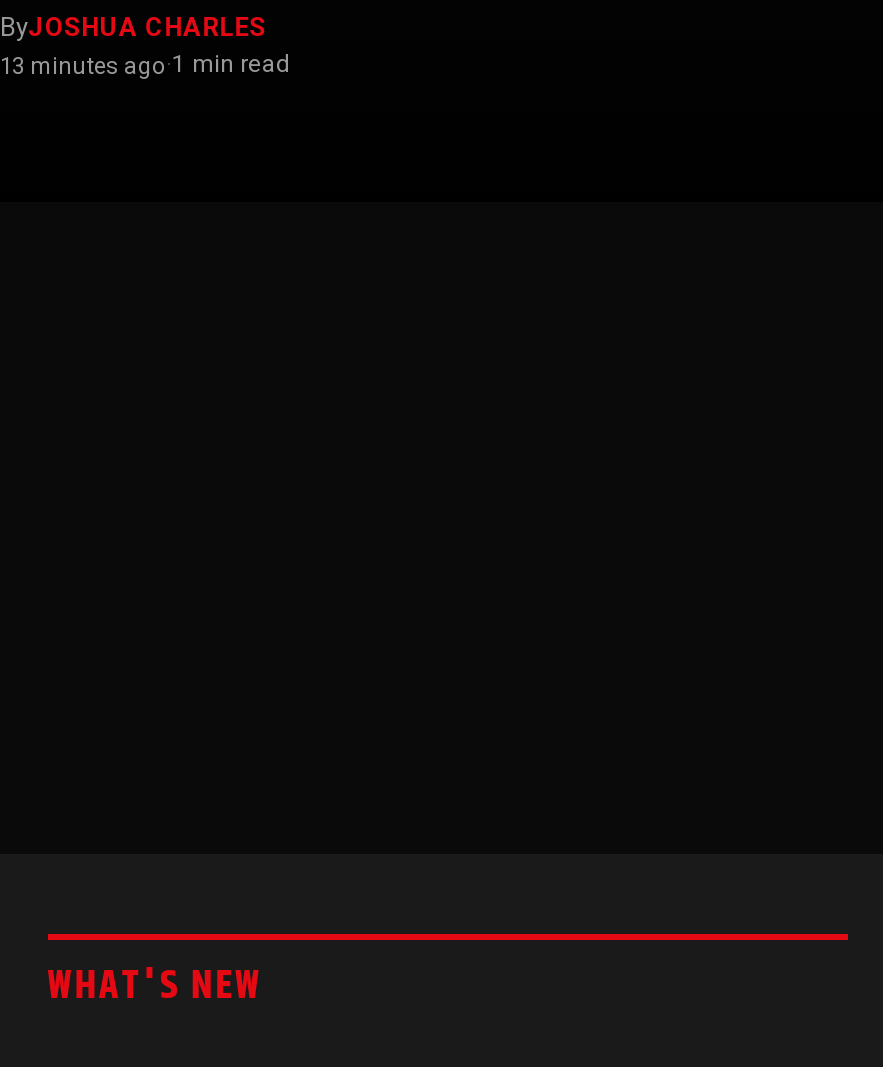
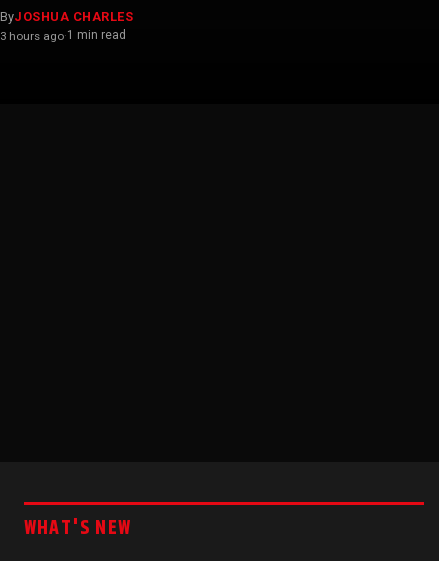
- 13 minutes ago·1 min read
+ 3 hours ago·1 min read
